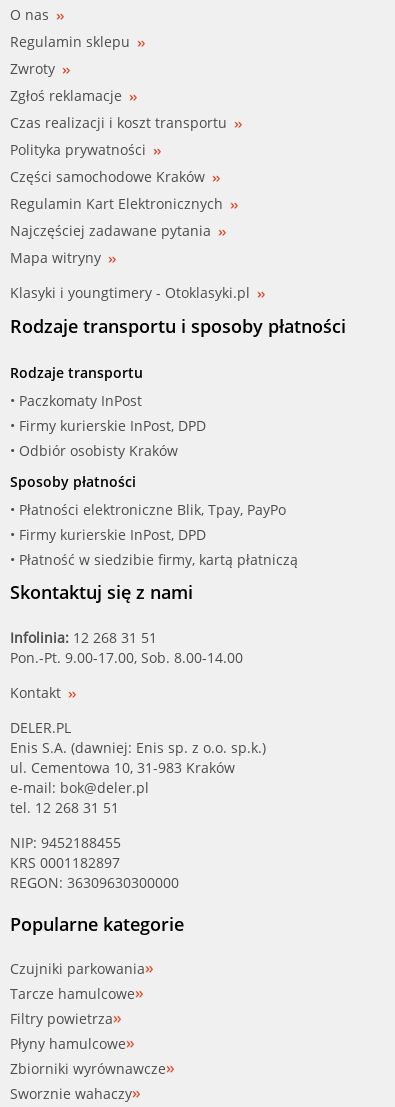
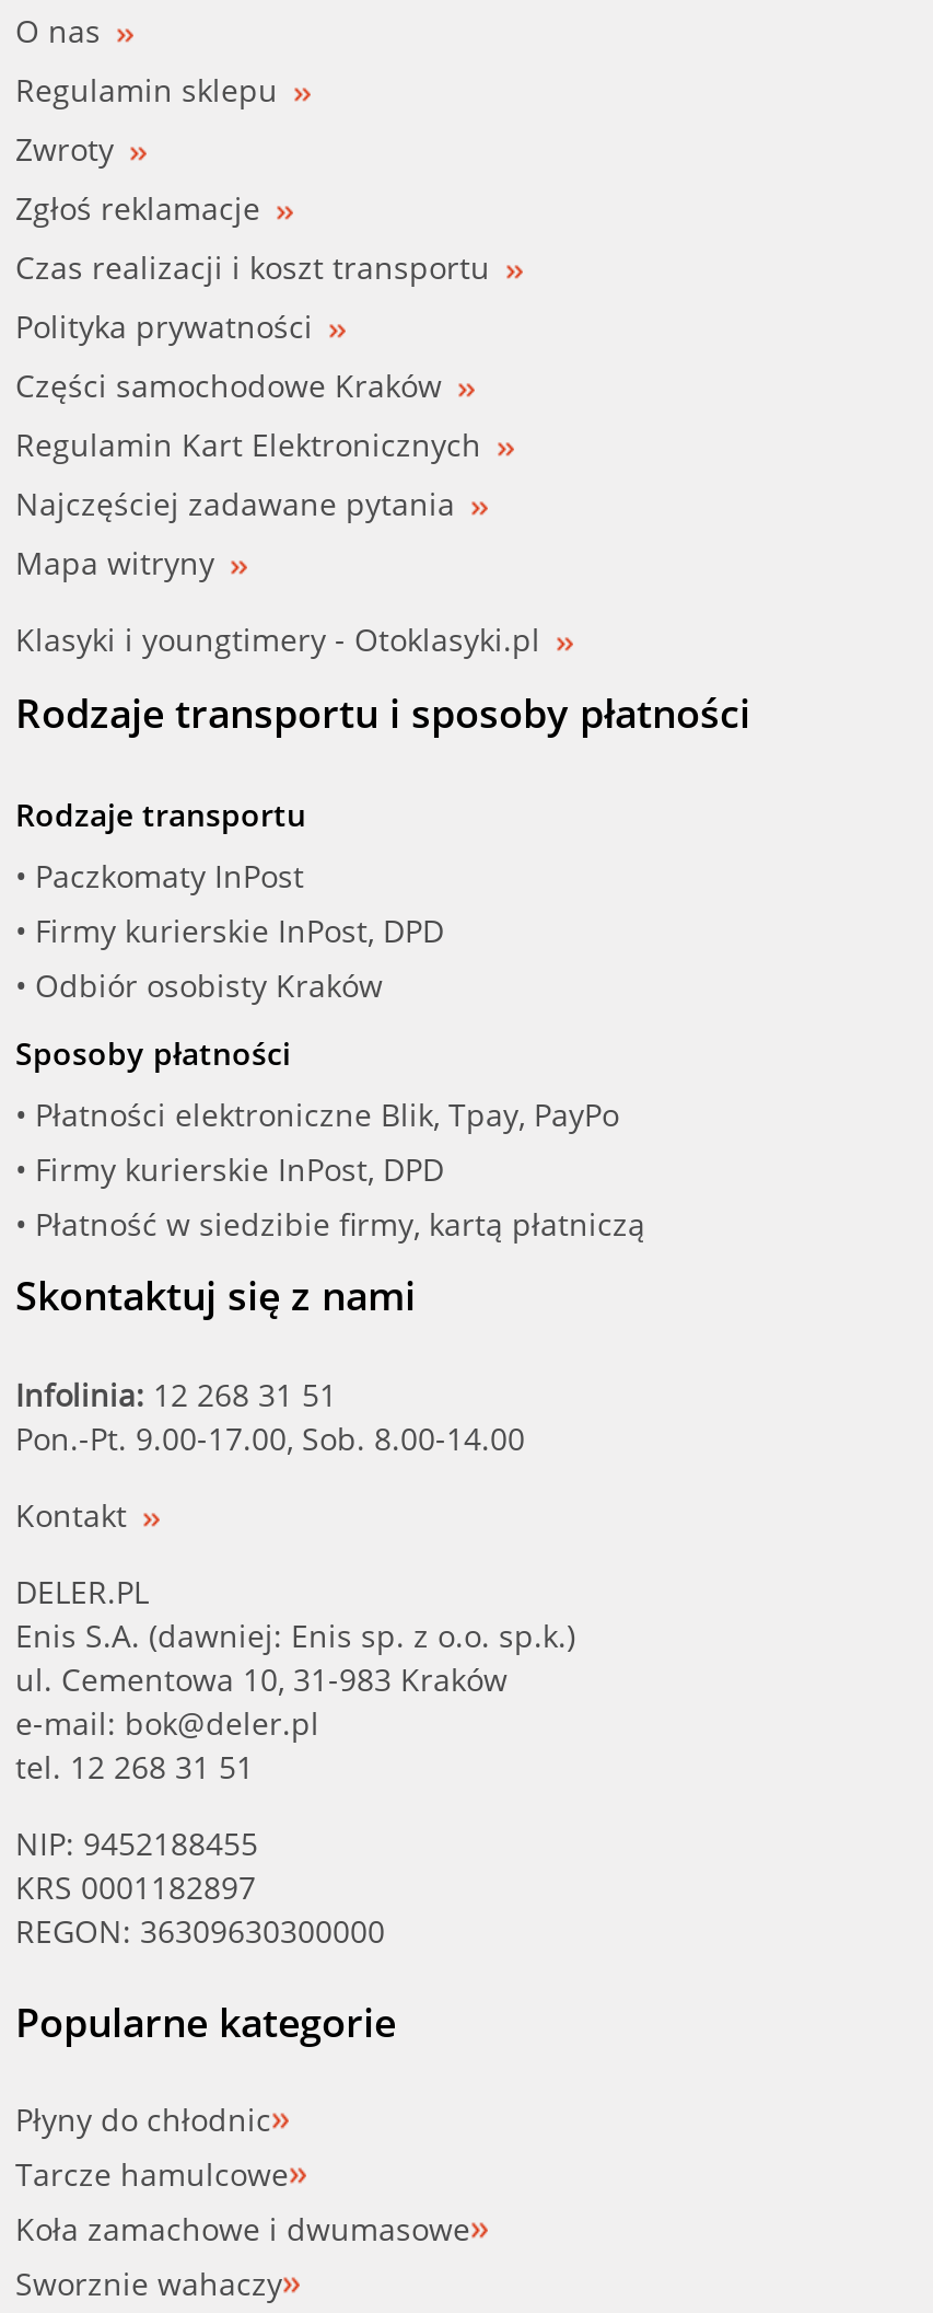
- Czujniki parkowania
+ Płyny do chłodnic

- Filtry powietrza
- Płyny hamulcowe
- Zbiorniki wyrównawcze
+ Koła zamachowe i dwumasowe
